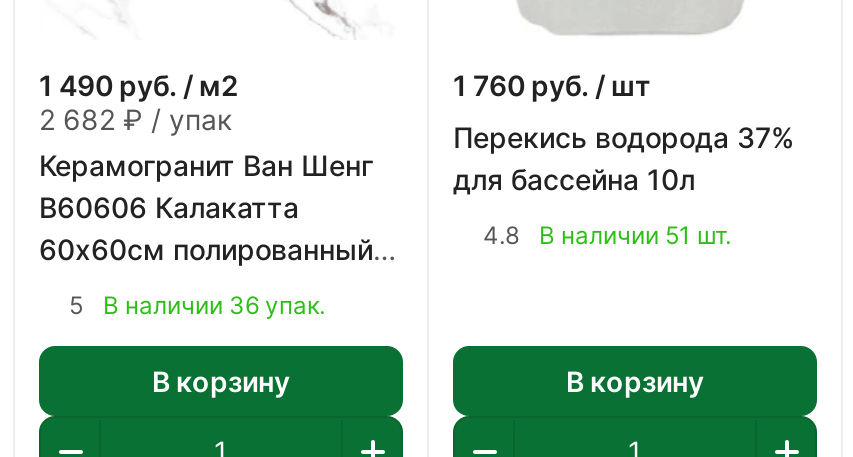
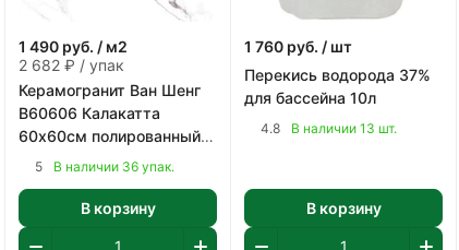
- 4.8 В наличии 51 шт.
+ 4.8 В наличии 13 шт.
